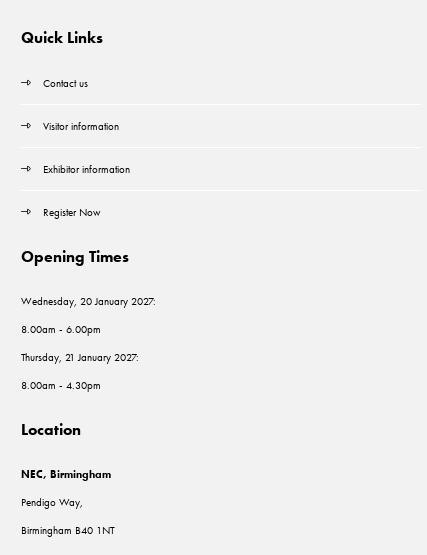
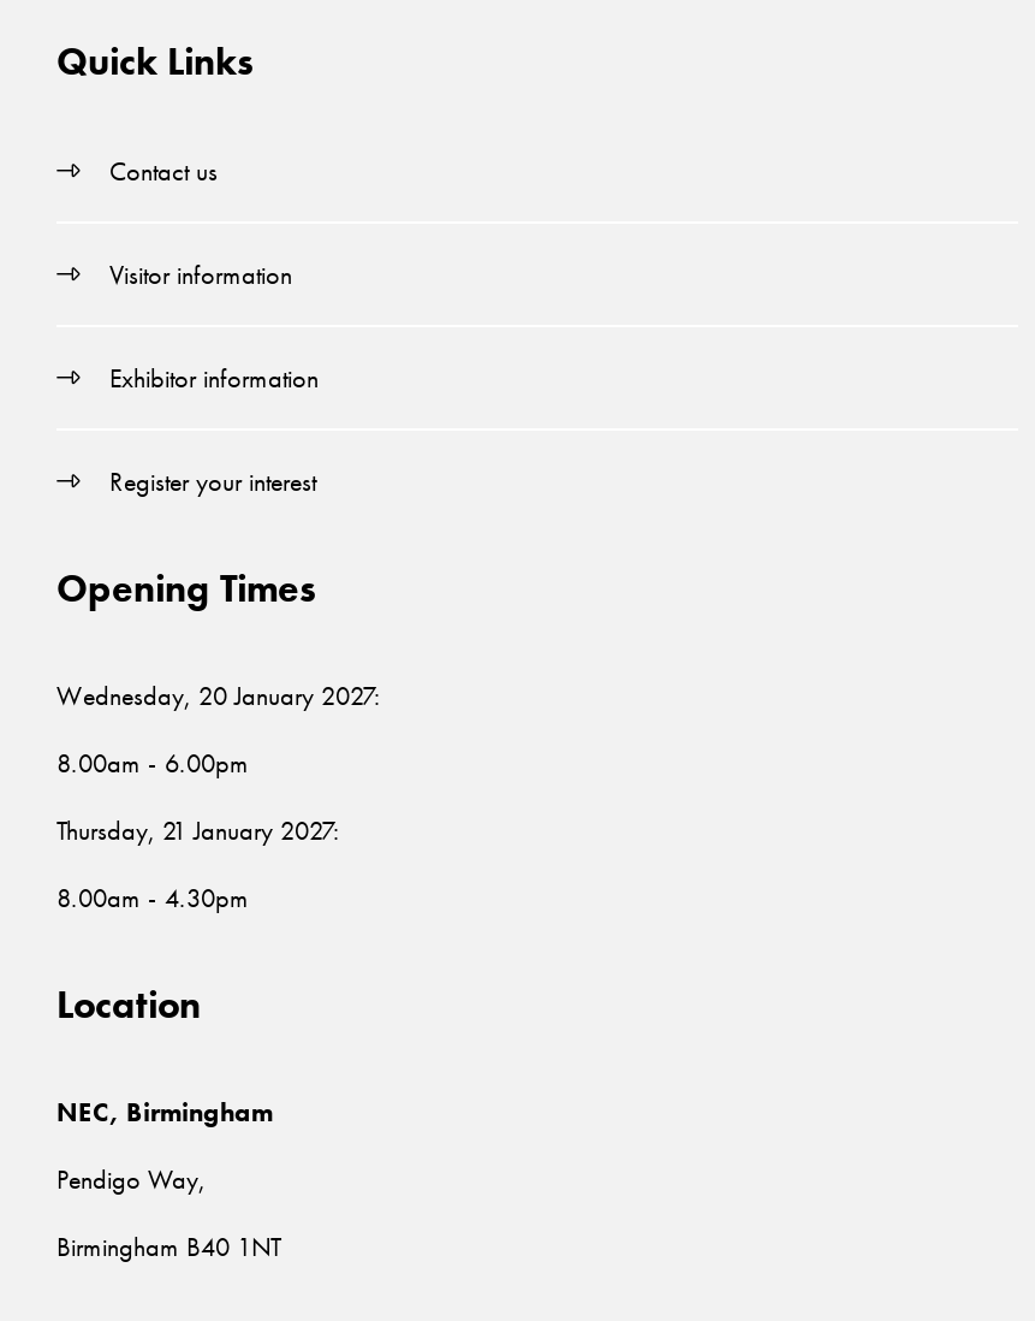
- Register Now
+ Register your interest
